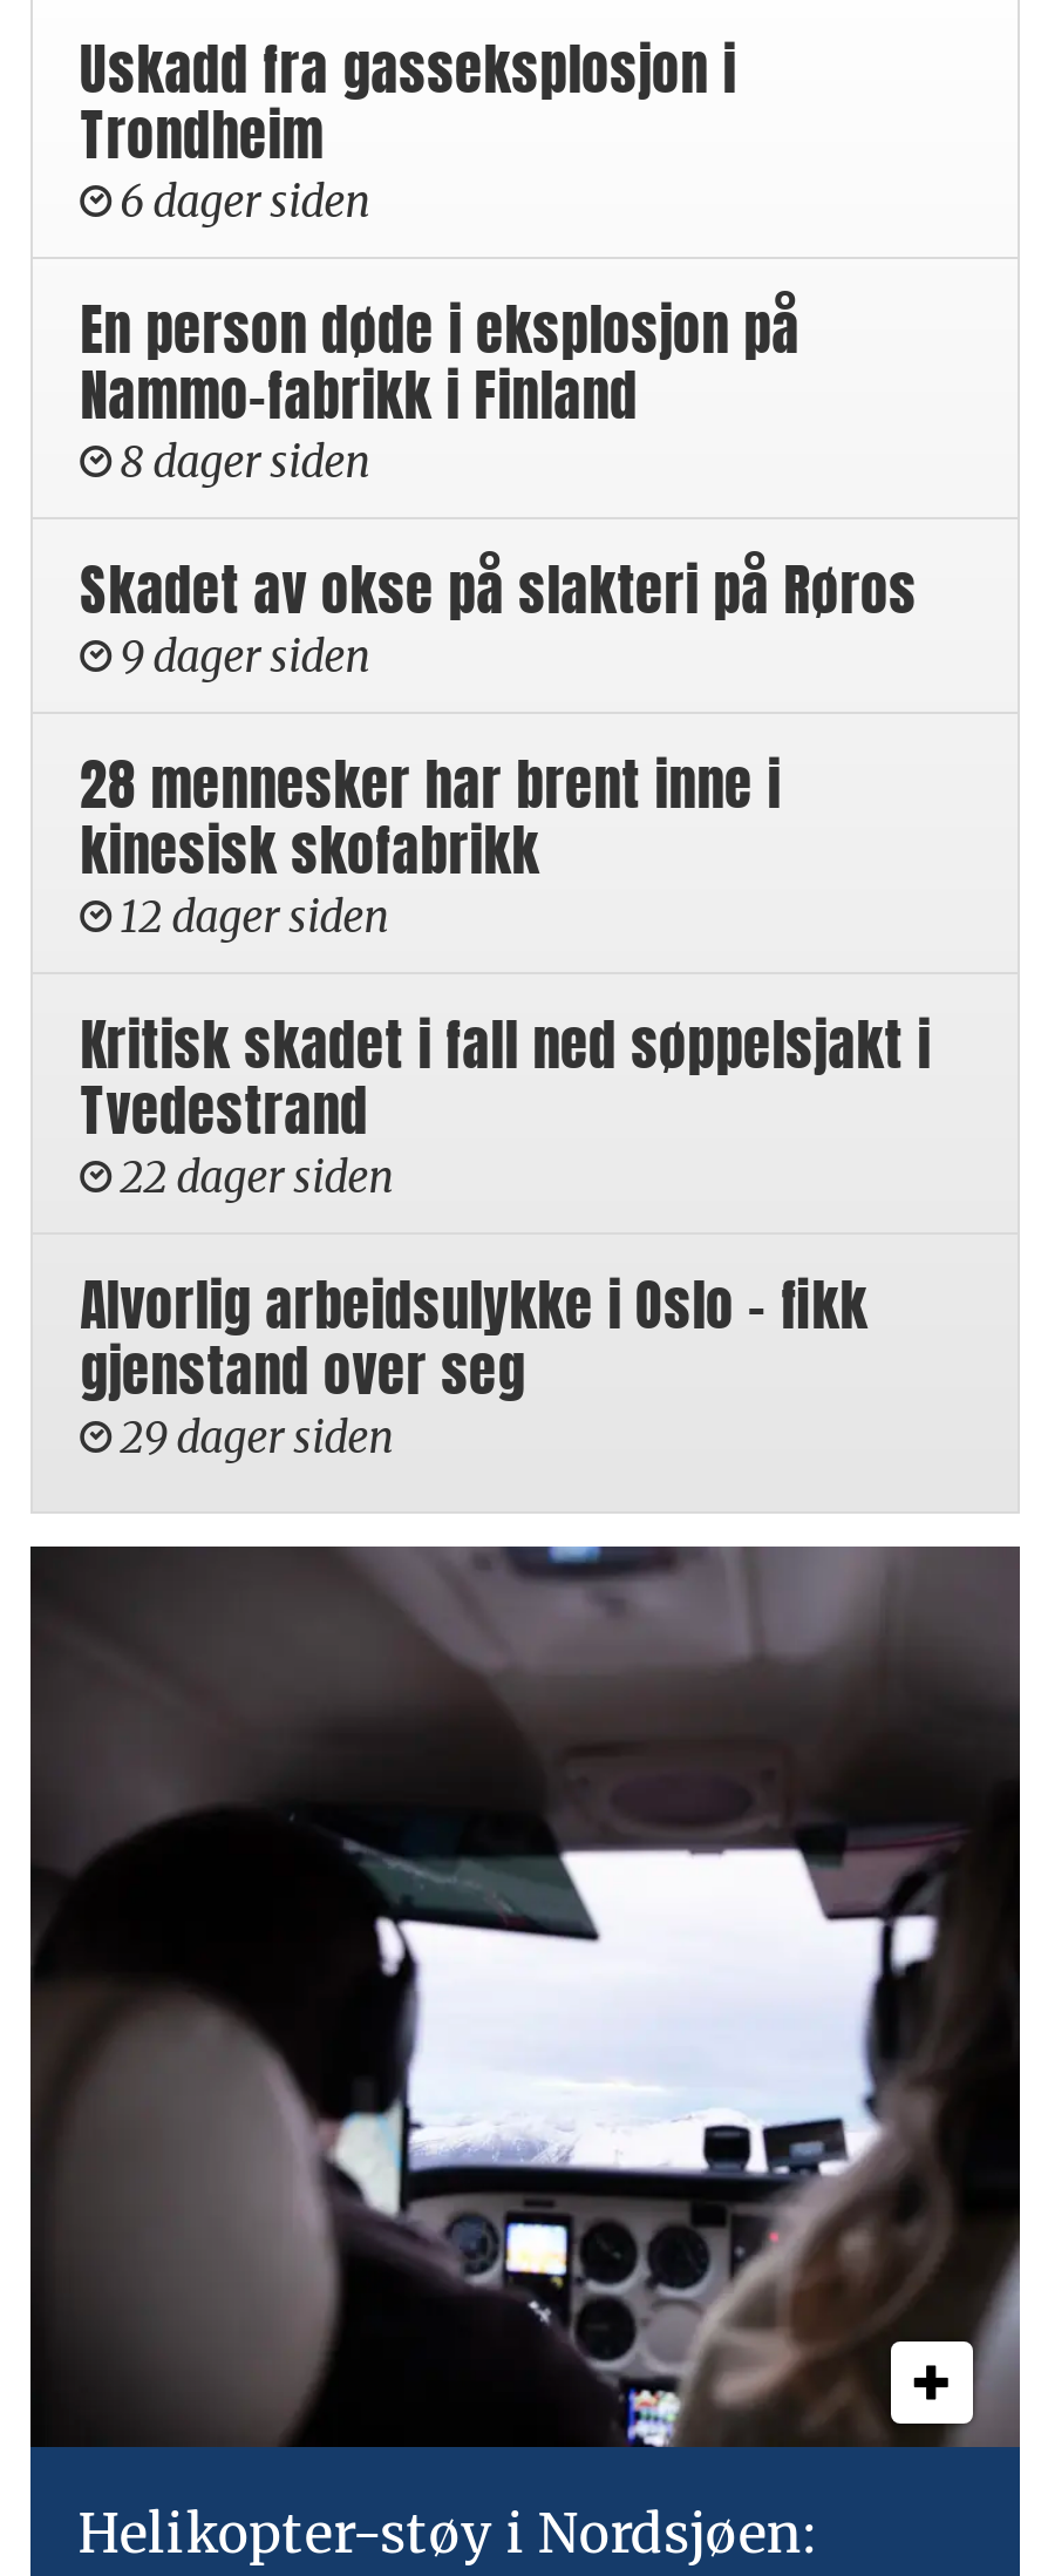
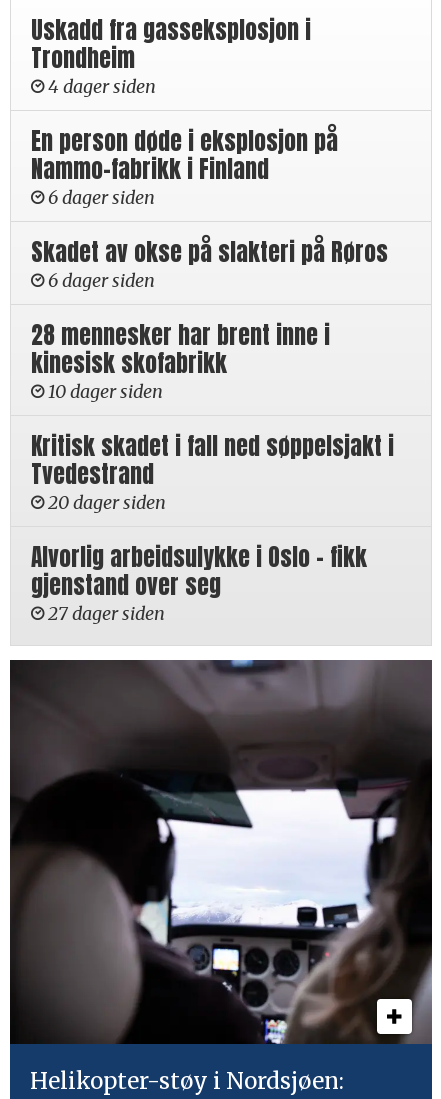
- 6 dager siden
+ 4 dager siden

- 8 dager siden
+ 6 dager siden

- 9 dager siden
+ 6 dager siden

- 12 dager siden
+ 10 dager siden

- 22 dager siden
+ 20 dager siden

- 29 dager siden
+ 27 dager siden
